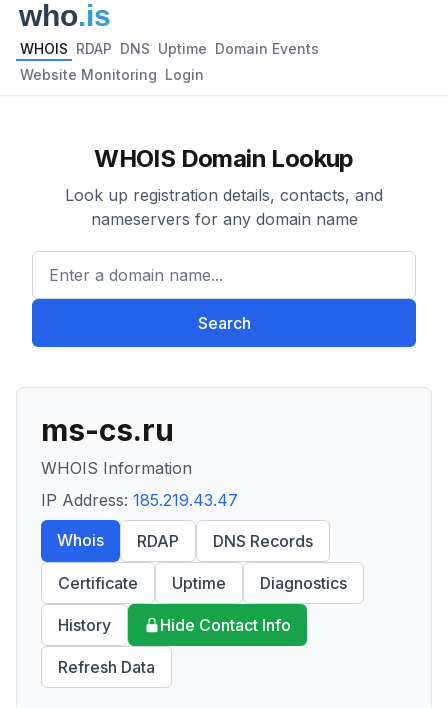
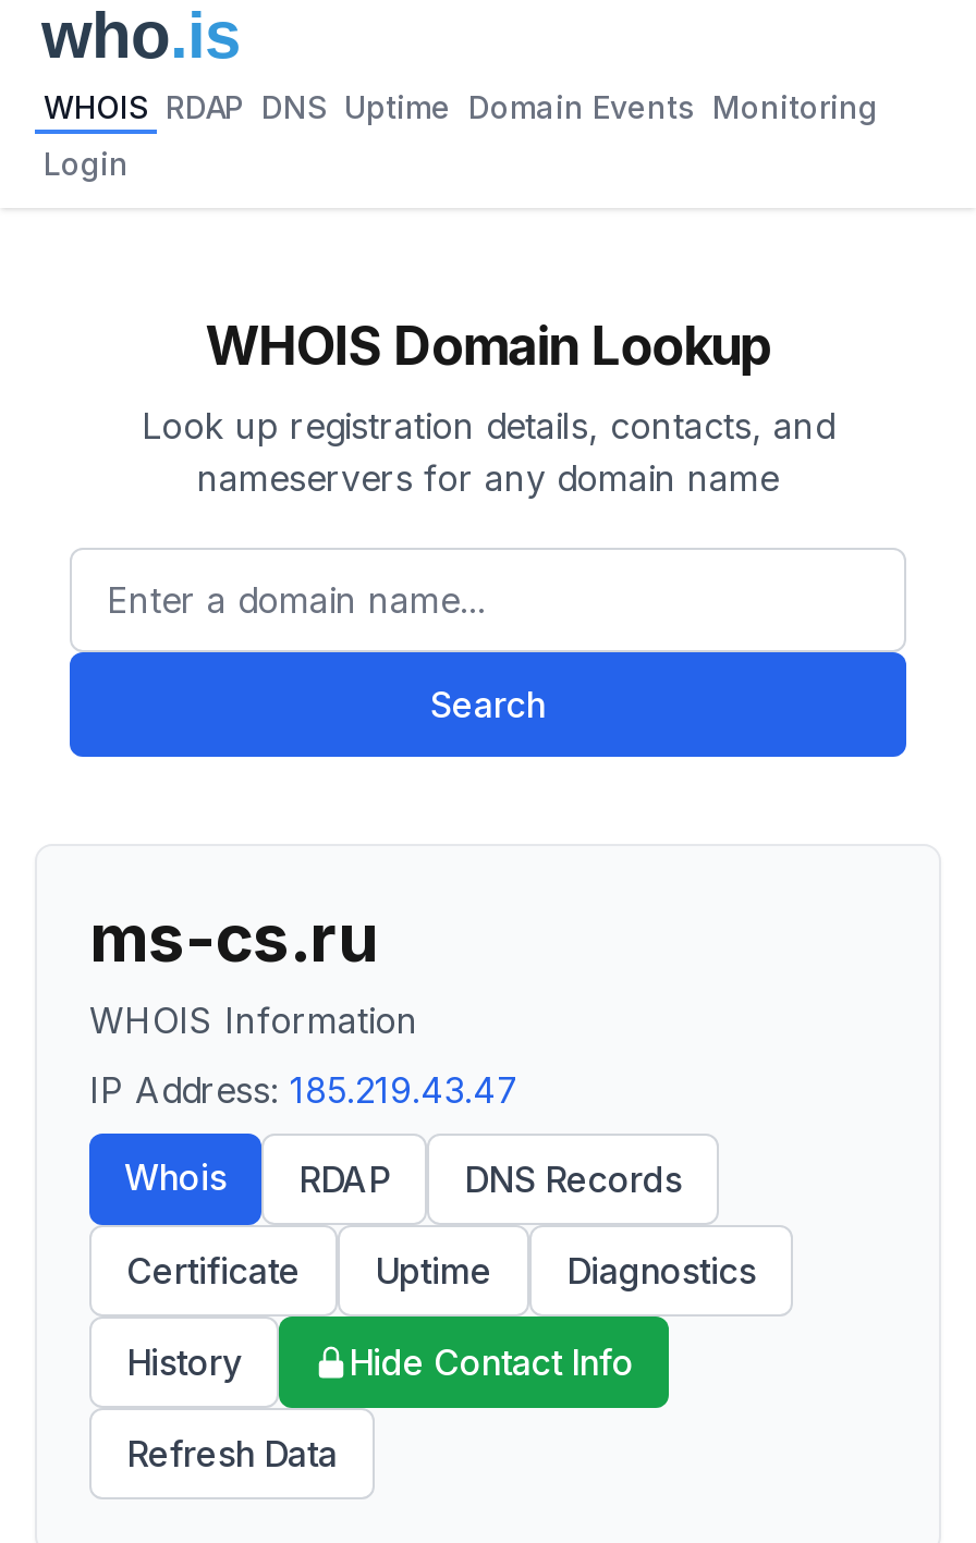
- WHOIS RDAP DNS Uptime Domain Events
+ WHOIS RDAP DNS Uptime Domain Events Monitoring

- Website Monitoring Login
+ Login
